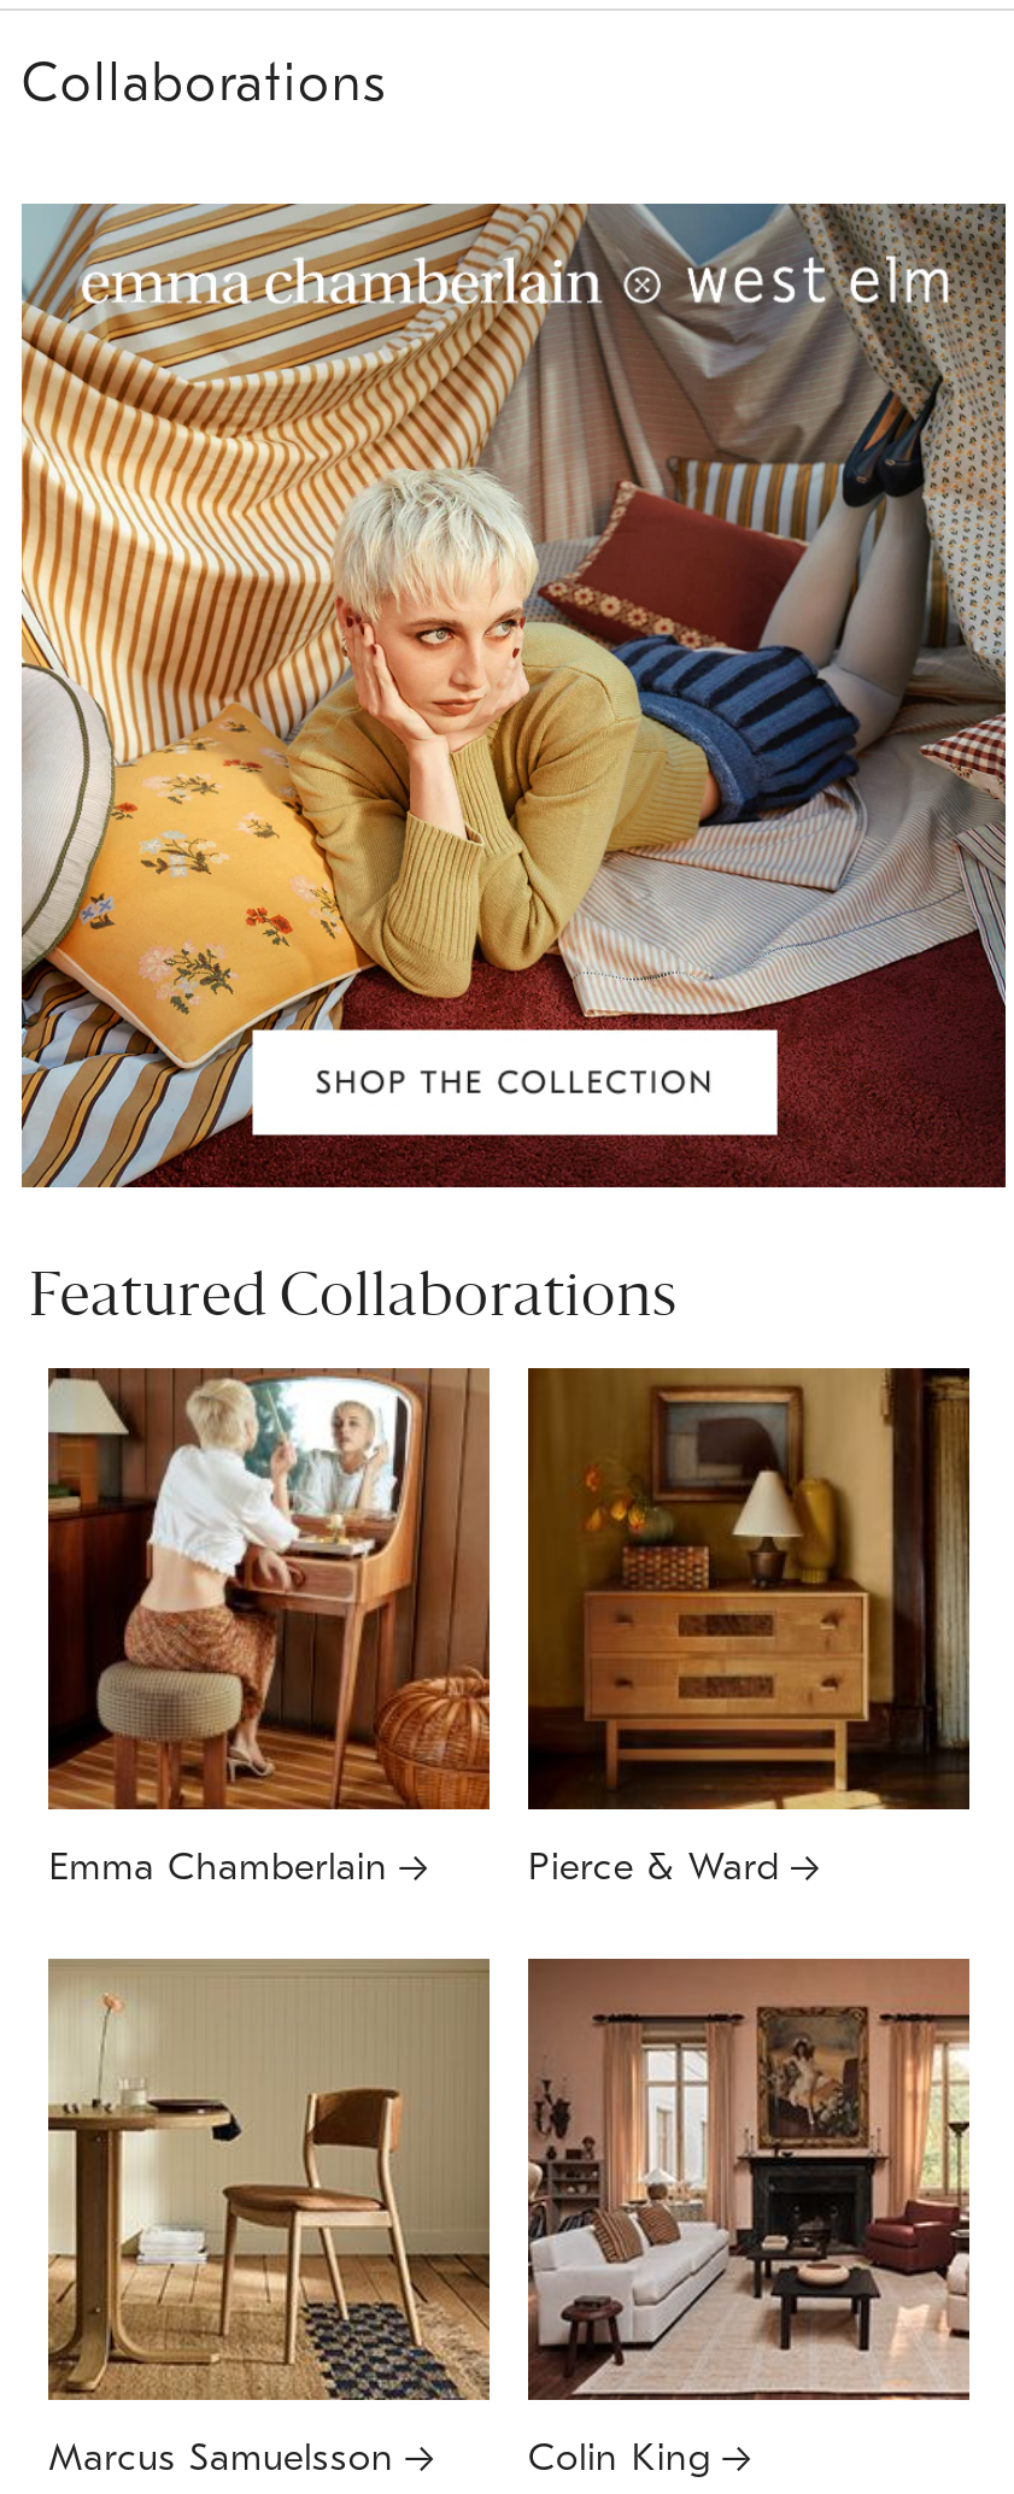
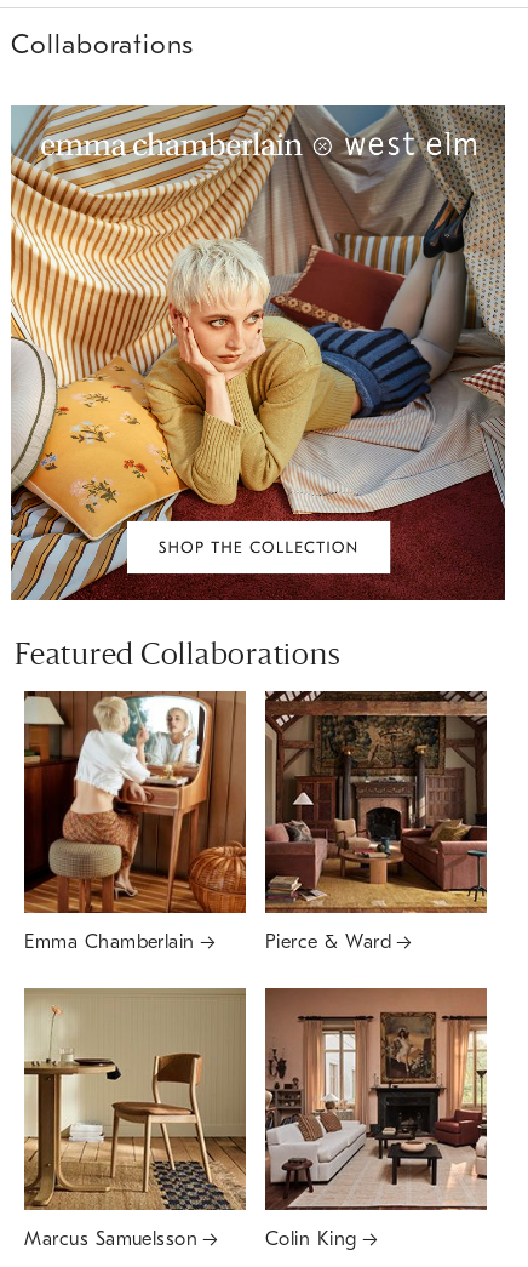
- [image]
+ [image]
